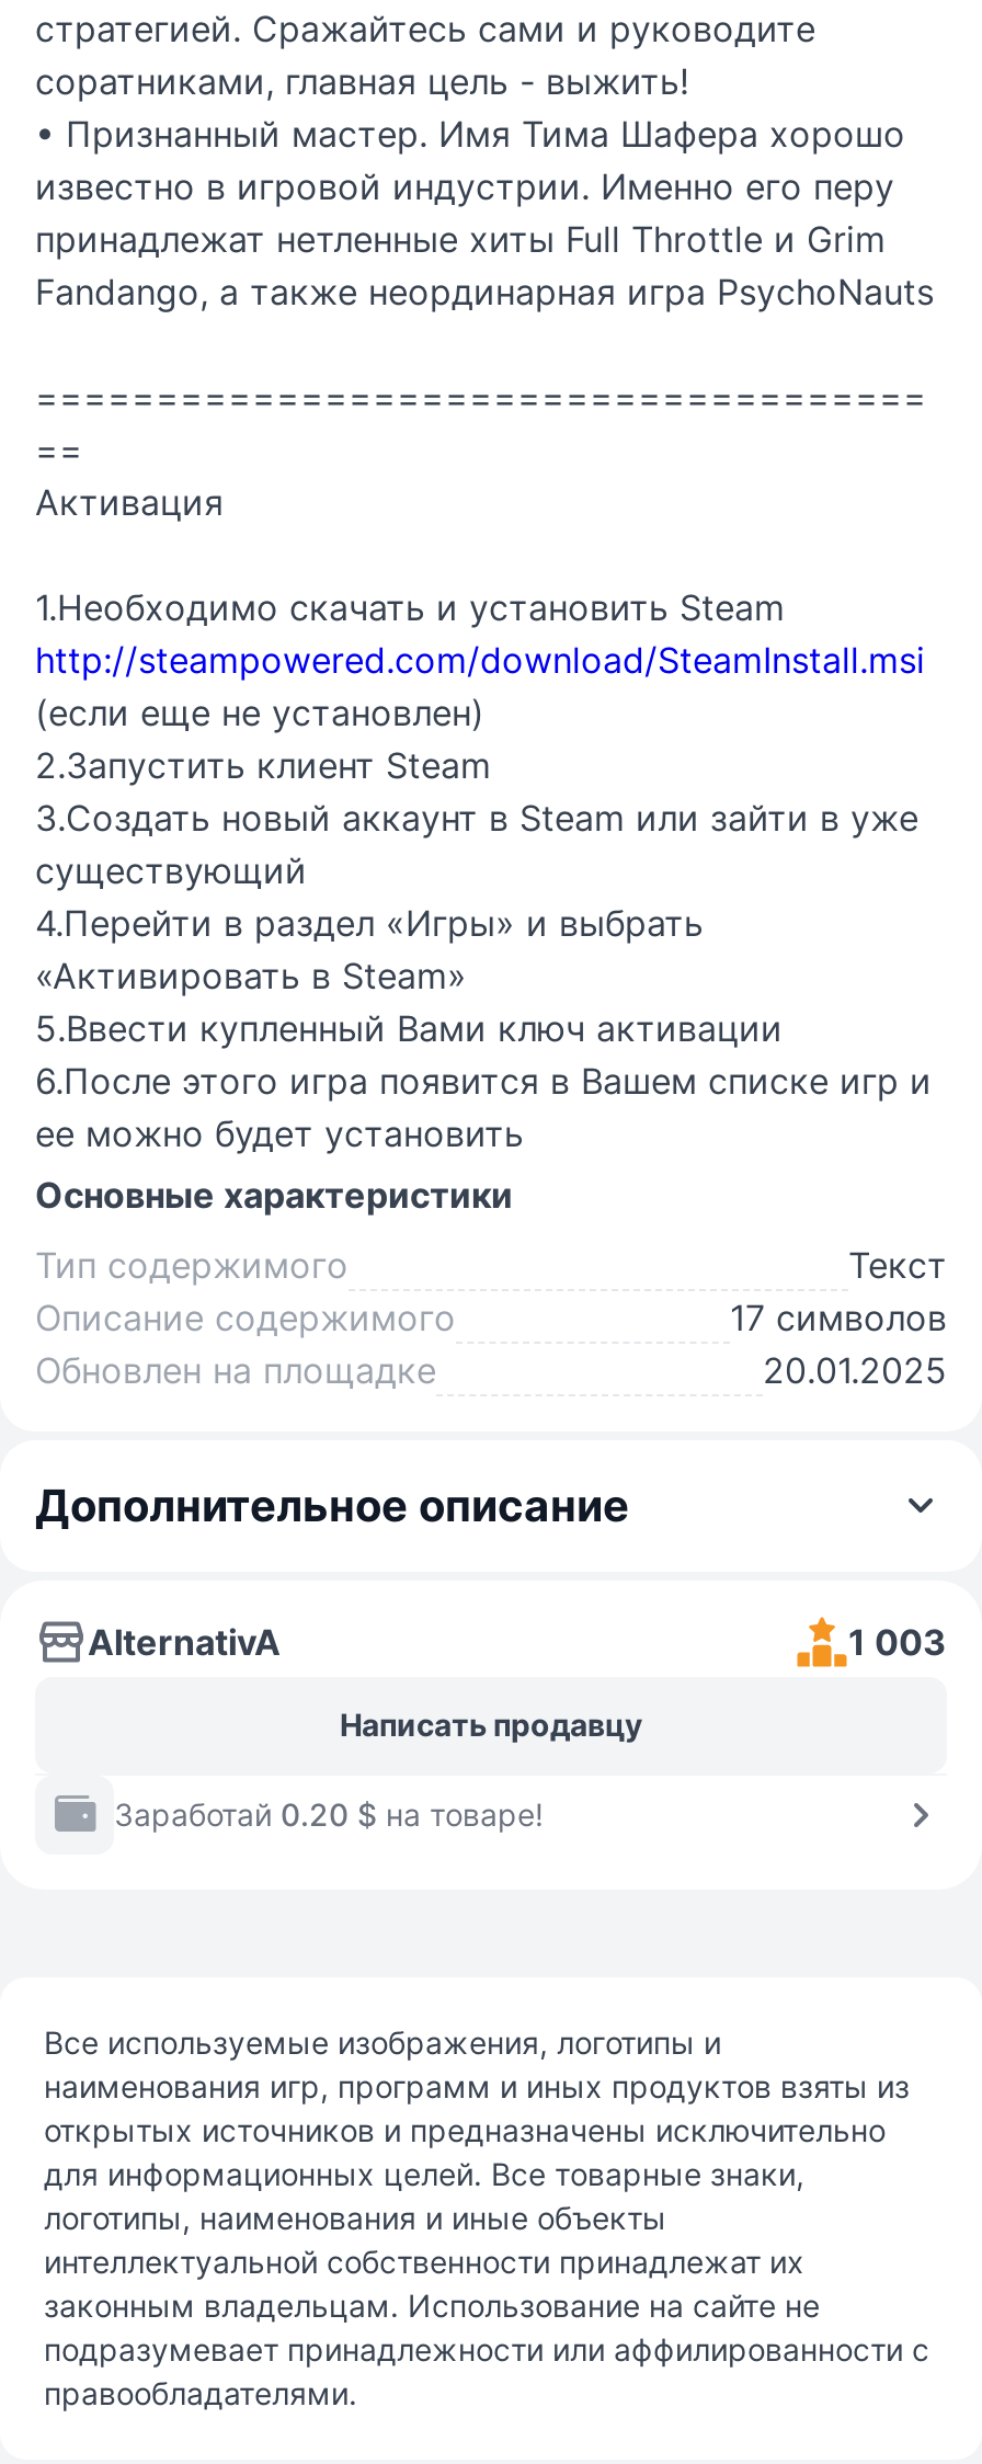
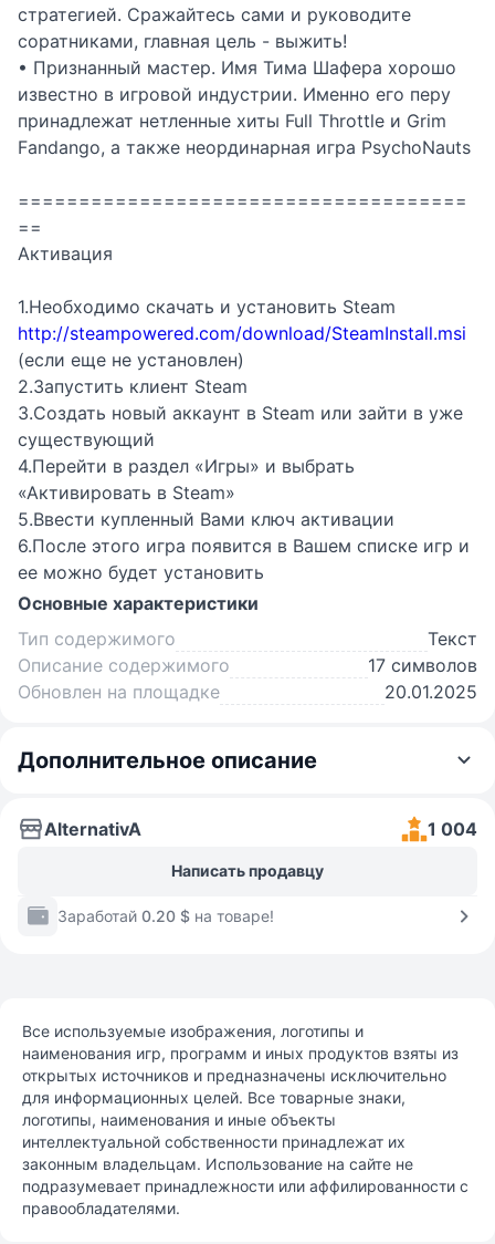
- 1 003
+ 1 004
